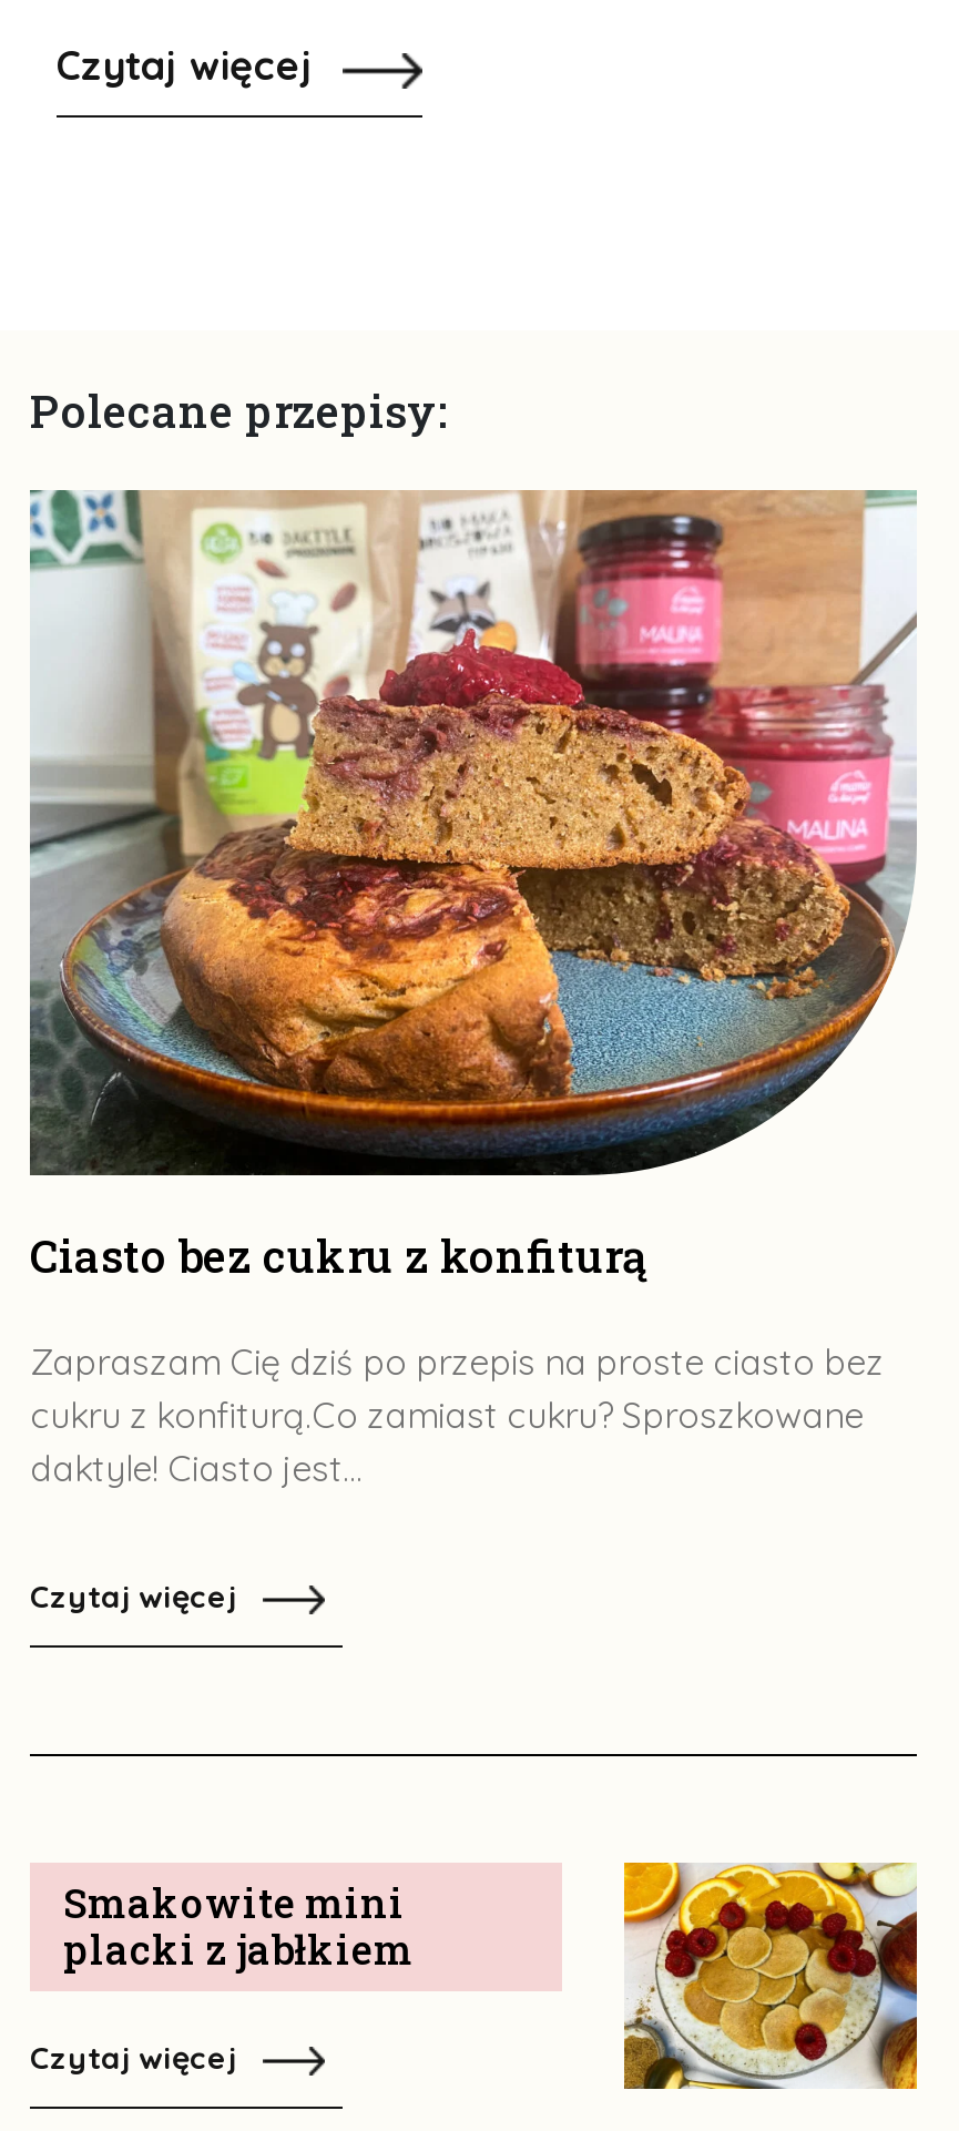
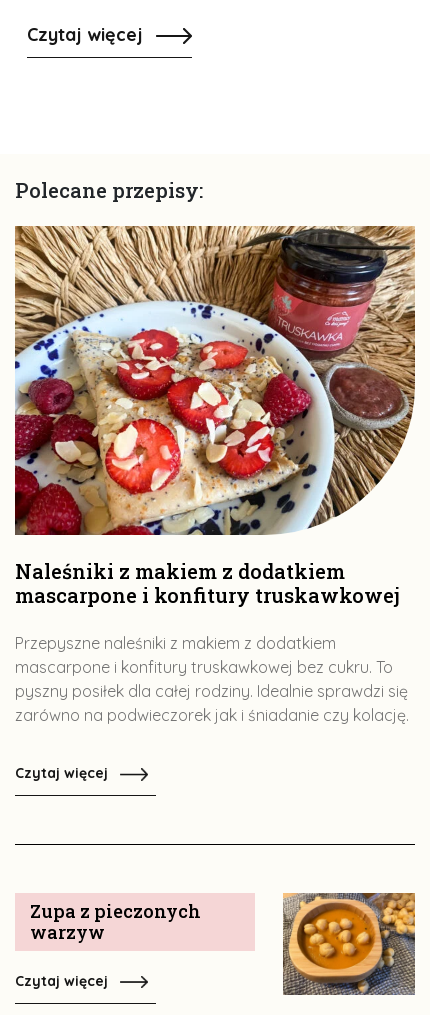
- [image]
+ [image]

- Ciasto bez cukru z konfiturą
+ Naleśniki z makiem z dodatkiem
+ mascarpone i konfitury truskawkowej

- Zapraszam Cię dziś po przepis na proste ciasto bez
- cukru z konfiturą.Co zamiast cukru? Sproszkowane
- daktyle! Ciasto jest…
+ Przepyszne naleśniki z makiem z dodatkiem
+ mascarpone i konfitury truskawkowej bez cukru. To
+ pyszny posiłek dla całej rodziny. Idealnie sprawdzi się
+ zarówno na podwieczorek jak i śniadanie czy kolację.

- [image]
+ [image]

- Smakowite mini
- placki z jabłkiem
+ Zupa z pieczonych
+ warzyw
